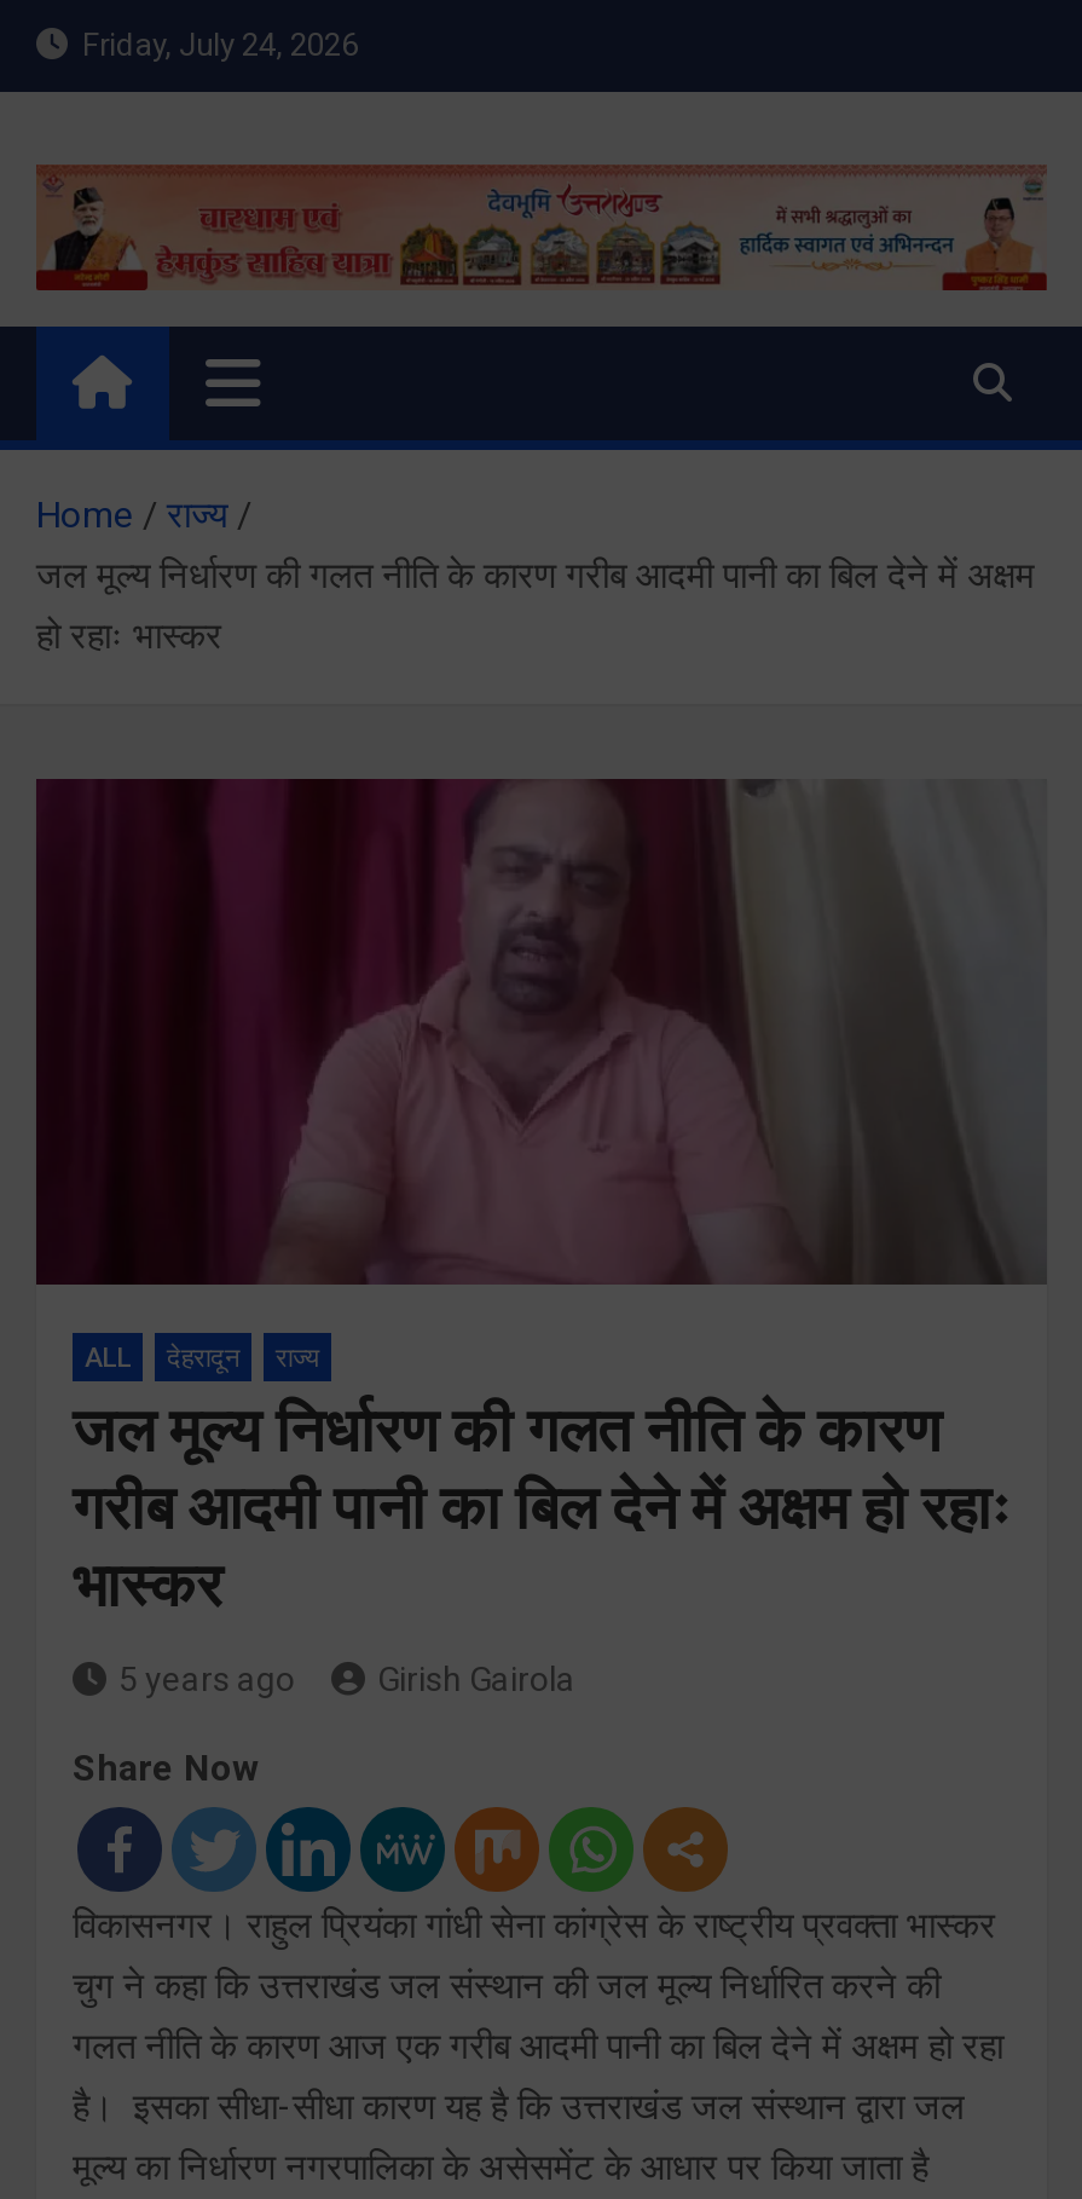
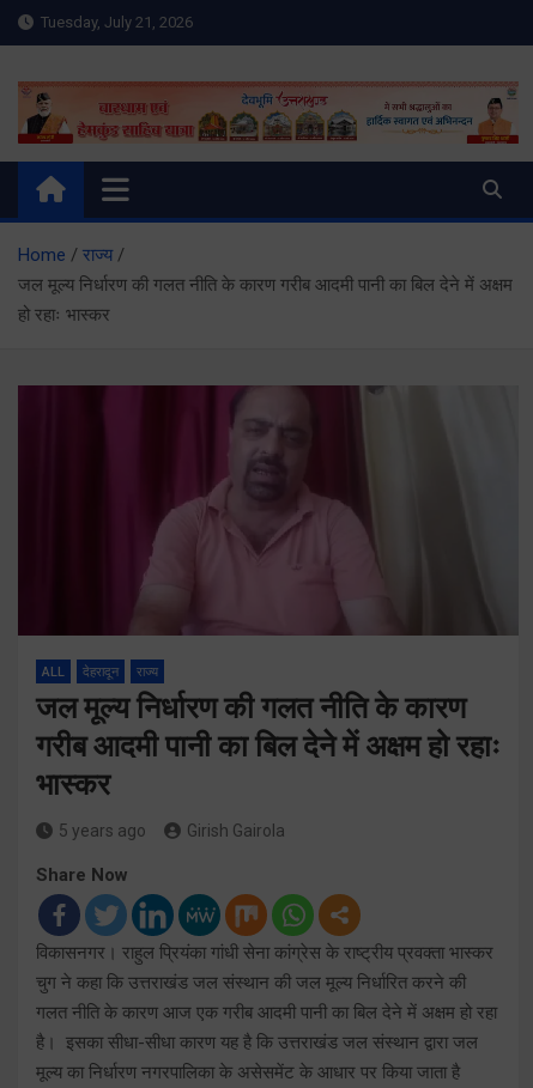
- Friday, July 24, 2026
+ Tuesday, July 21, 2026
